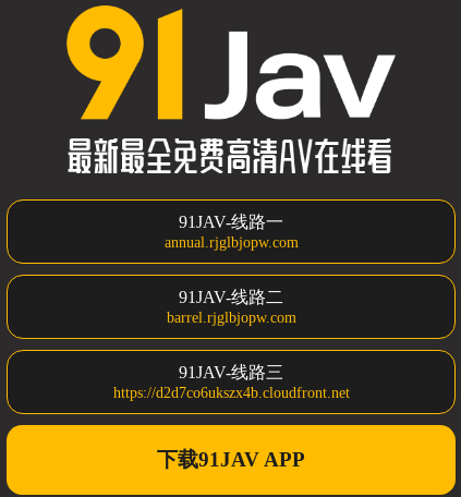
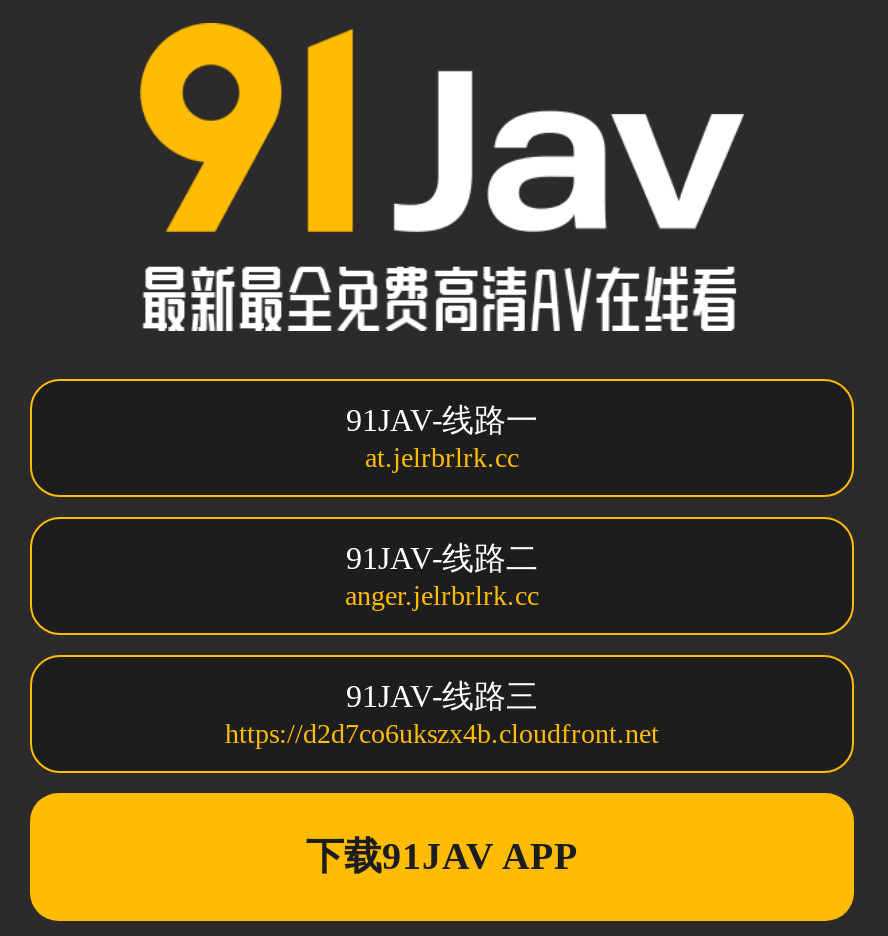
- annual.rjglbjopw.com
+ at.jelrbrlrk.cc

- barrel.rjglbjopw.com
+ anger.jelrbrlrk.cc
